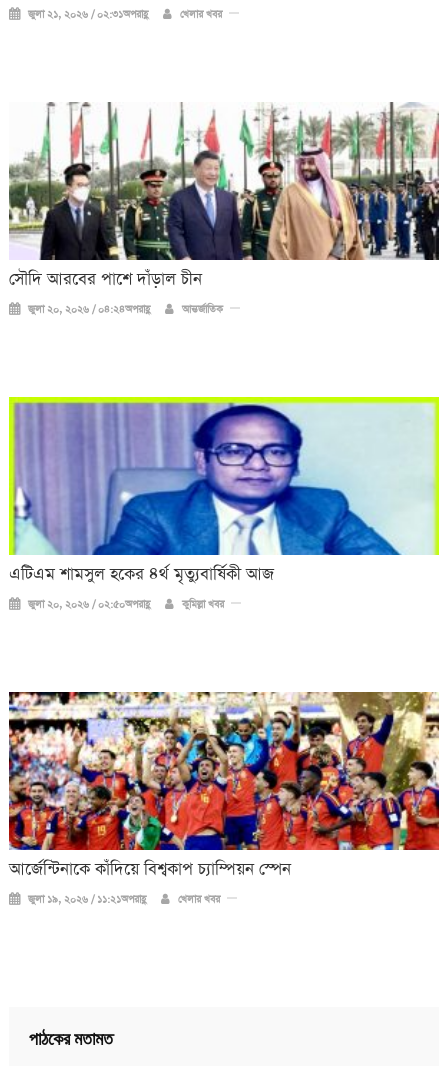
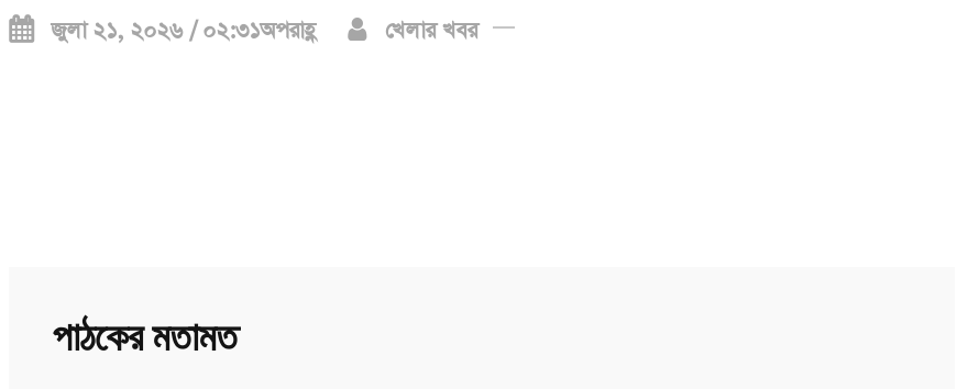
- [image]
- সৌদি আরবের পাশে দাঁড়াল চীন
- জুলা ২০, ২০২৬ / ০৪:২৪অপরাহ্ণ
- আন্তর্জাতিক

- [image]
- এটিএম শামসুল হকের ৪র্থ মৃত্যুবার্ষিকী আজ
- জুলা ২০, ২০২৬ / ০২:৫০অপরাহ্ণ
- কুমিল্লা খবর

- [image]
- আর্জেন্টিনাকে কাঁদিয়ে বিশ্বকাপ চ্যাম্পিয়ন স্পেন
- জুলা ১৯, ২০২৬ / ১১:২১অপরাহ্ণ
- খেলার খবর
